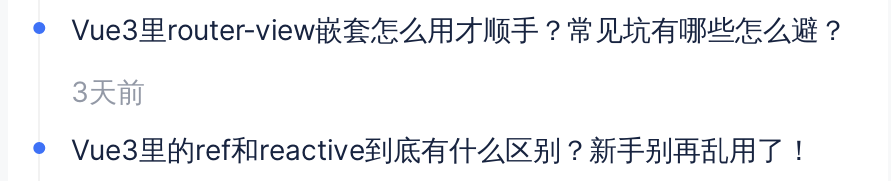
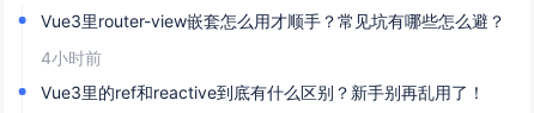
- 3天前
+ 4小时前
